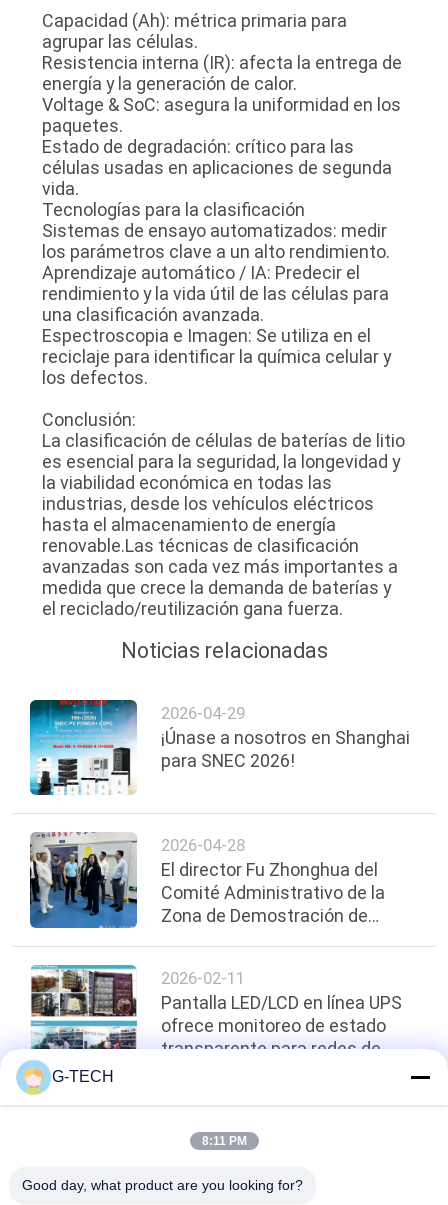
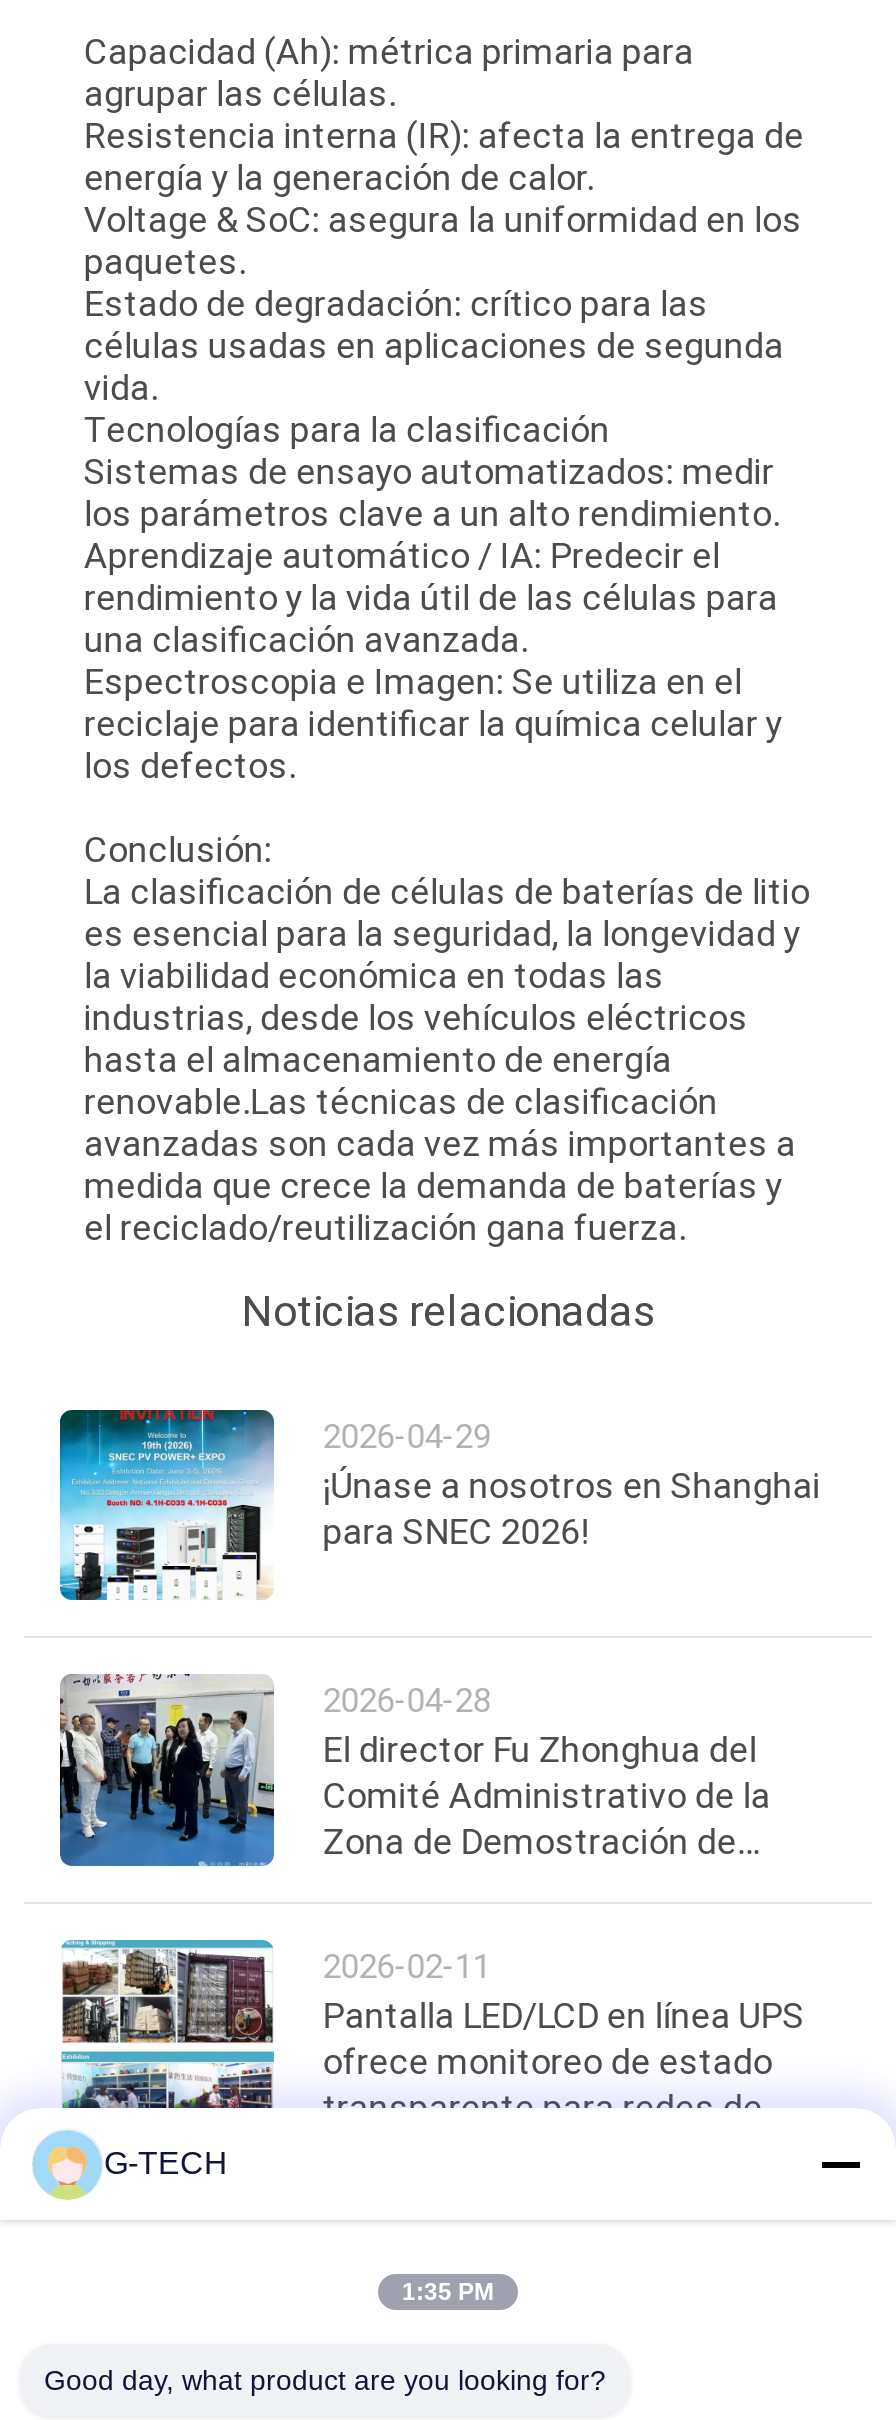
- 8:11 PM
+ 1:35 PM
